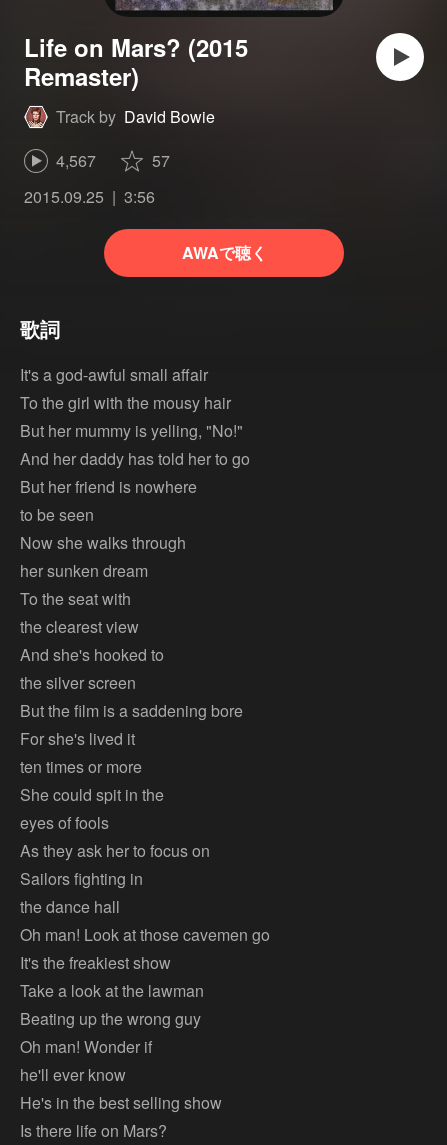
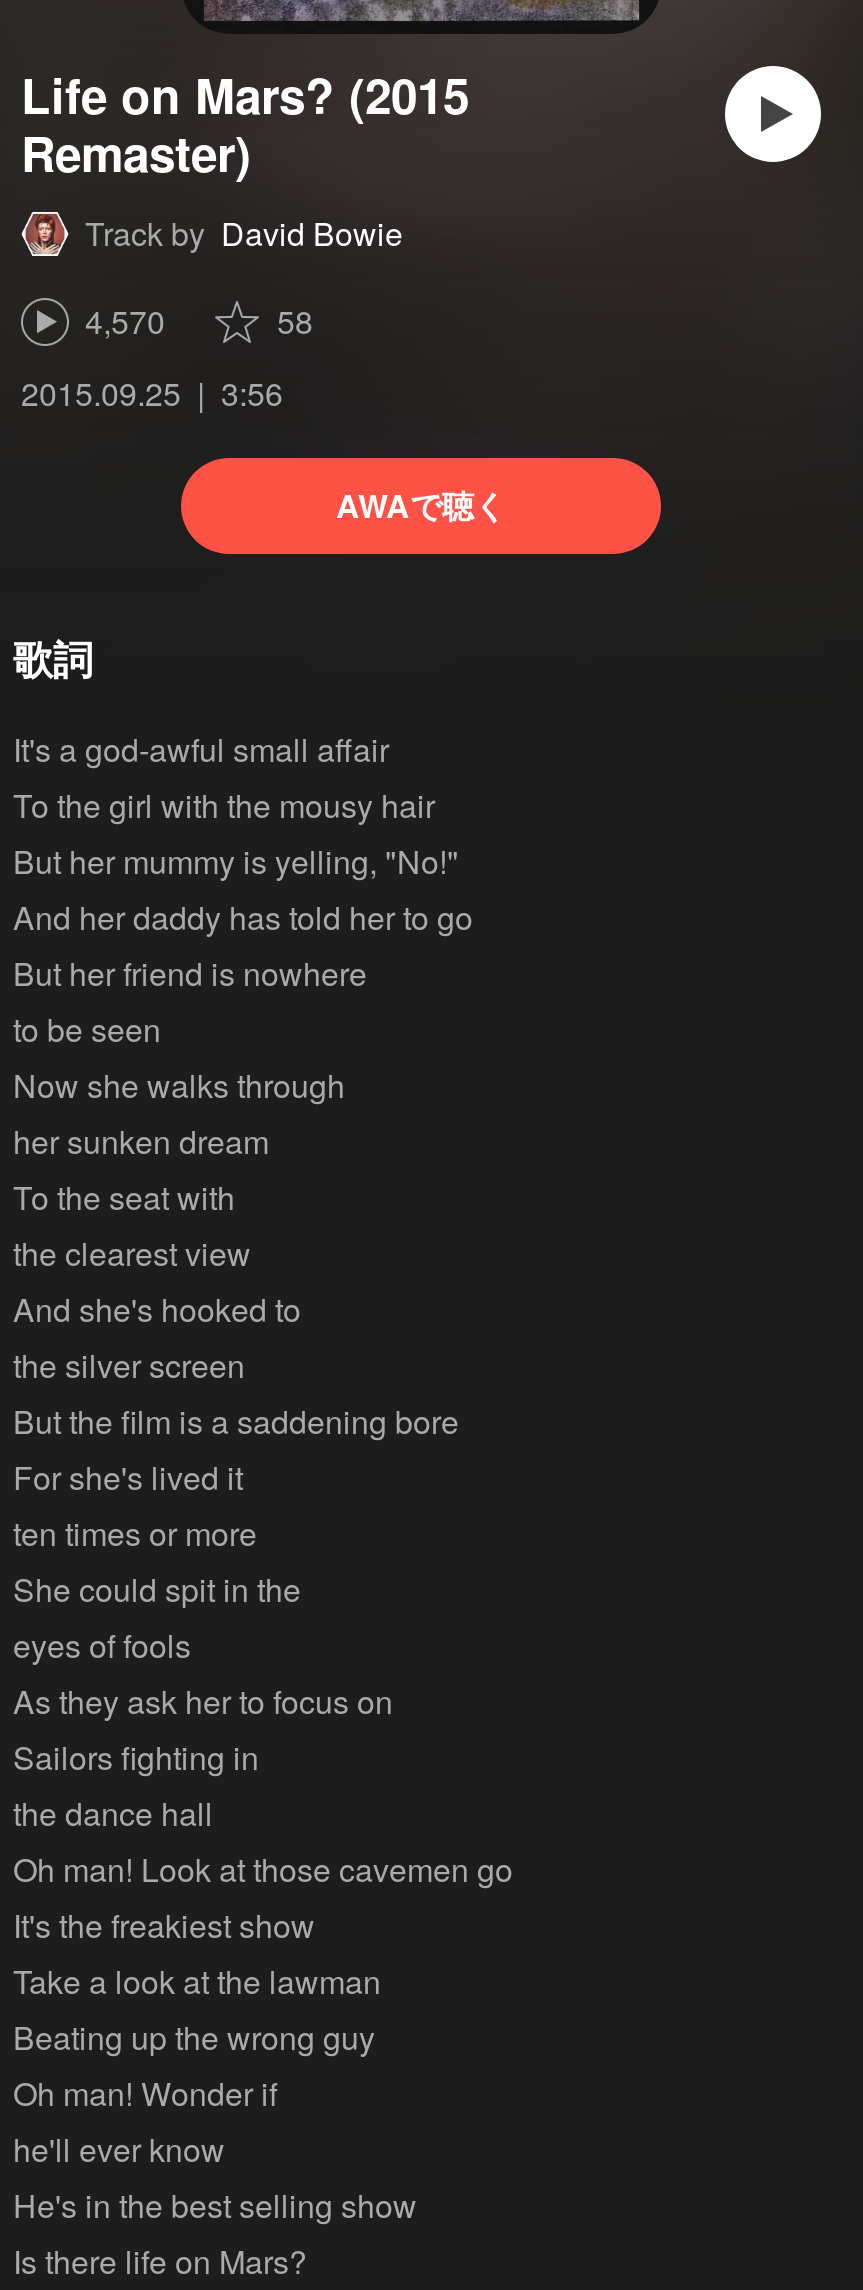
- 4,567
+ 4,570

- 57
+ 58
